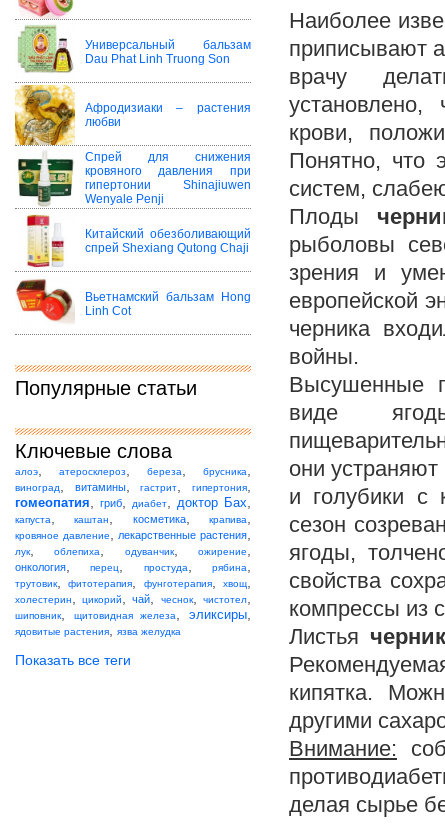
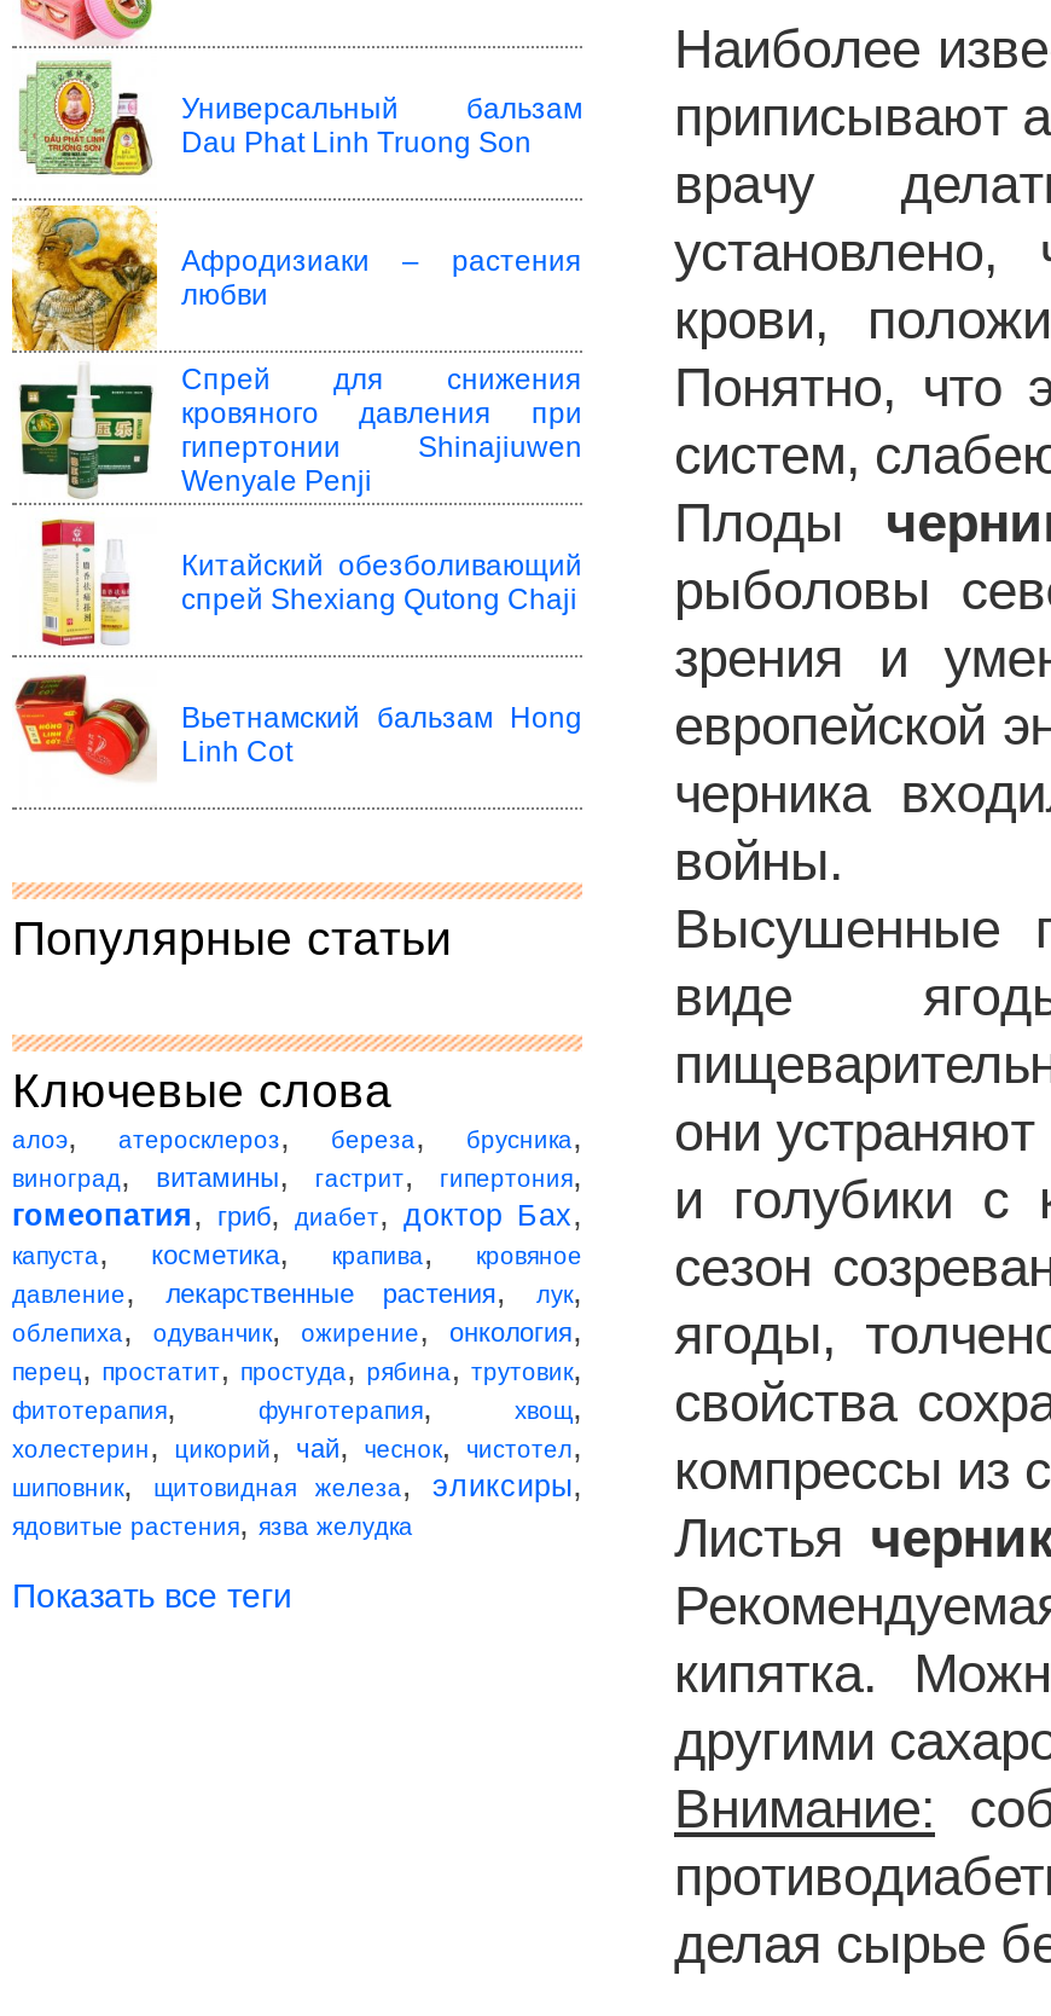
- капуста, каштан, косметика, крапива,
- кровяное давление, лекарственные растения,
- лук, облепиха, одуванчик, ожирение,
- онкология, перец, простуда, рябина,
- трутовик, фитотерапия, фунготерапия, хвощ,
+ капуста, косметика, крапива, кровяное
+ давление, лекарственные растения, лук,
+ облепиха, одуванчик, ожирение, онкология,
+ перец, простатит, простуда, рябина, трутовик,
+ фитотерапия, фунготерапия, хвощ,
